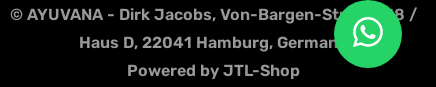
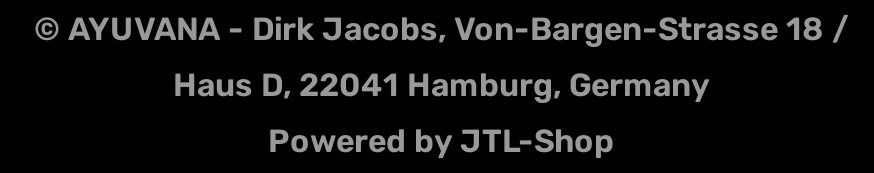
- [image]
